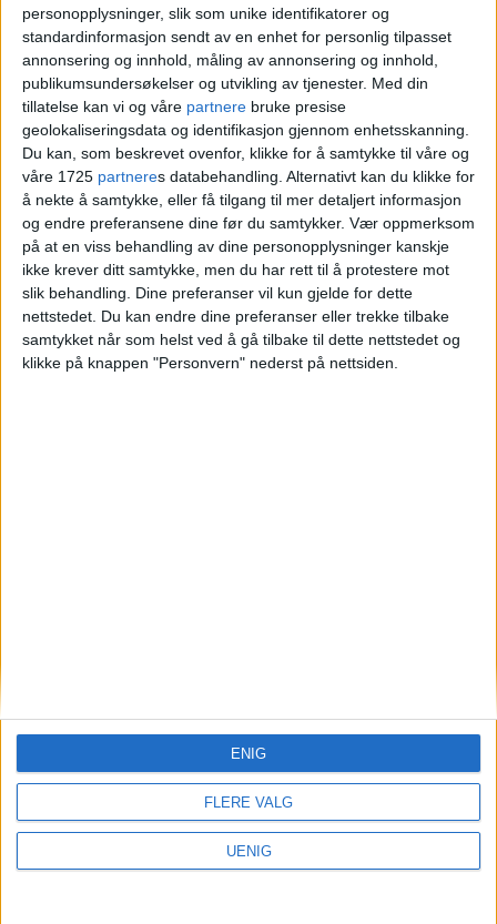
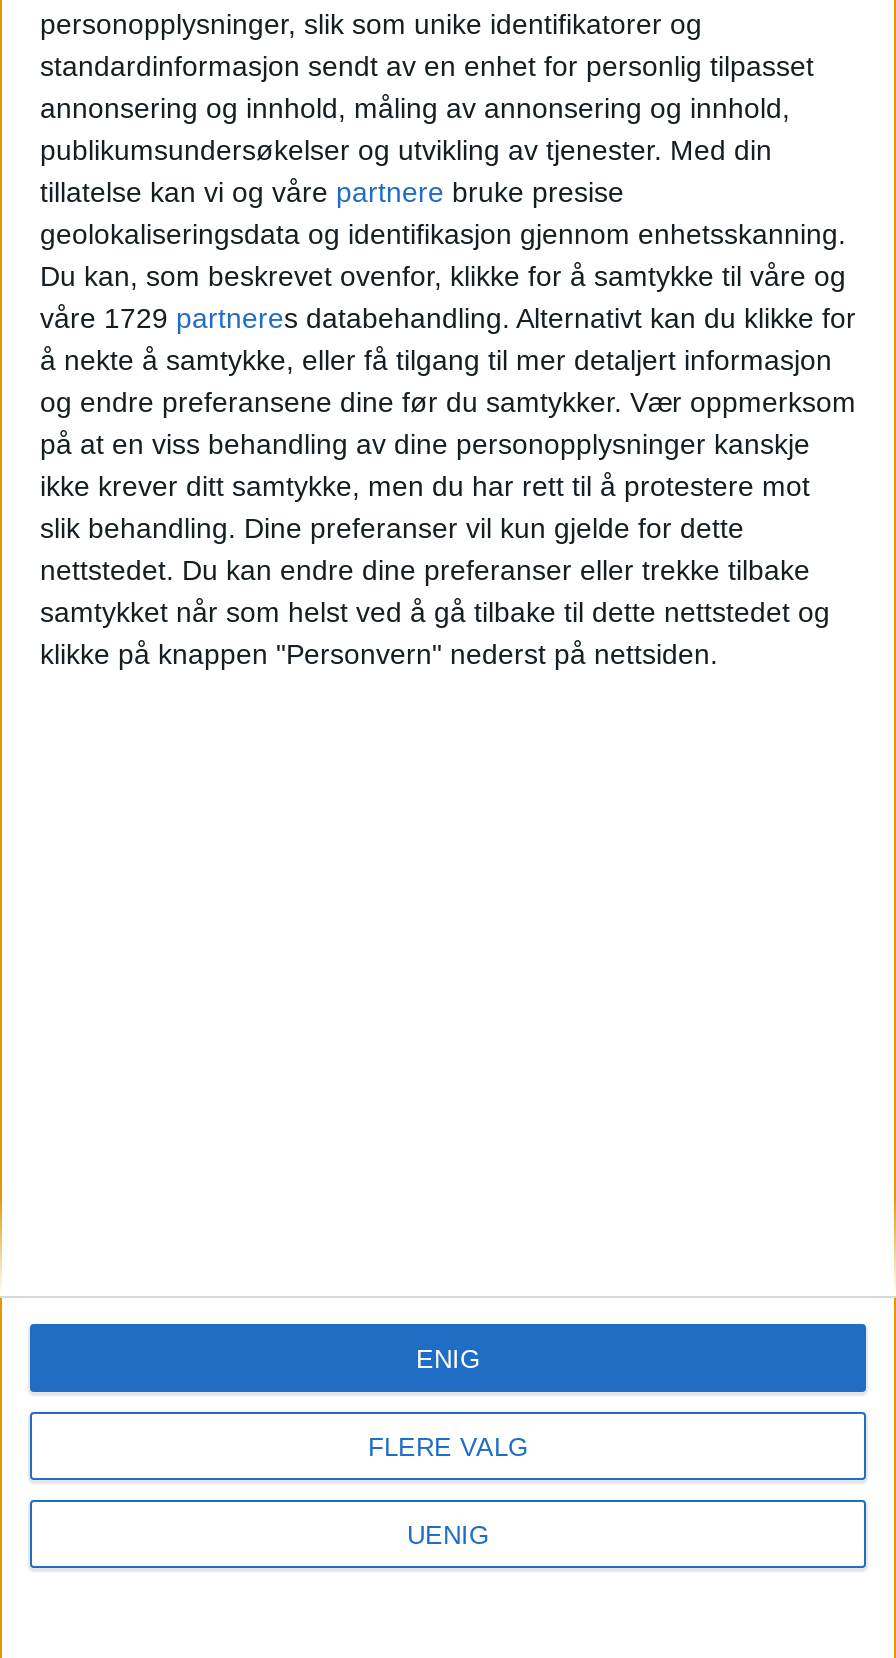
- våre 1725 partneres databehandling. Alternativt kan du klikke for
+ våre 1729 partneres databehandling. Alternativt kan du klikke for
